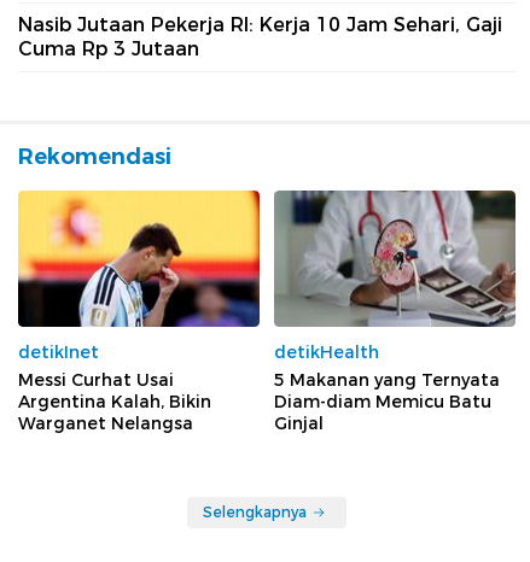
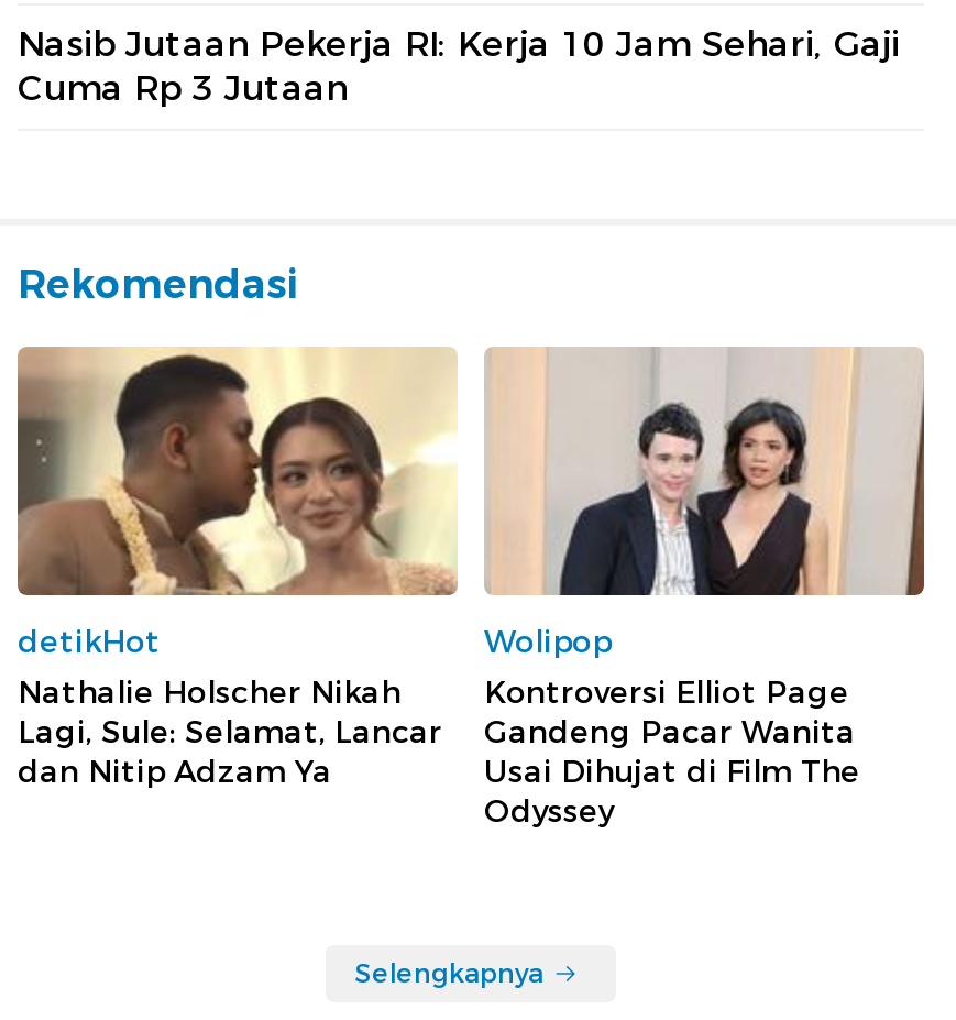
- [image]
- detikInet
- Messi Curhat Usai
- Argentina Kalah, Bikin
- Warganet Nelangsa
+ [image]
+ detikHot
+ Nathalie Holscher Nikah
+ Lagi, Sule: Selamat, Lancar
+ dan Nitip Adzam Ya

- [image]
- detikHealth
- 5 Makanan yang Ternyata
- Diam-diam Memicu Batu
- Ginjal
+ [image]
+ Wolipop
+ Kontroversi Elliot Page
+ Gandeng Pacar Wanita
+ Usai Dihujat di Film The
+ Odyssey
